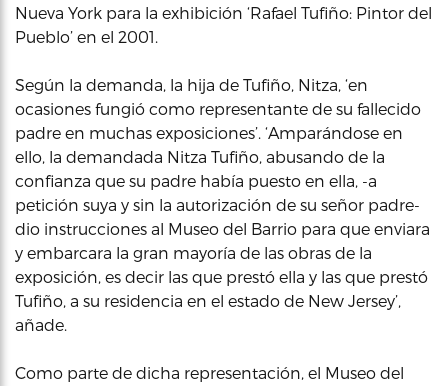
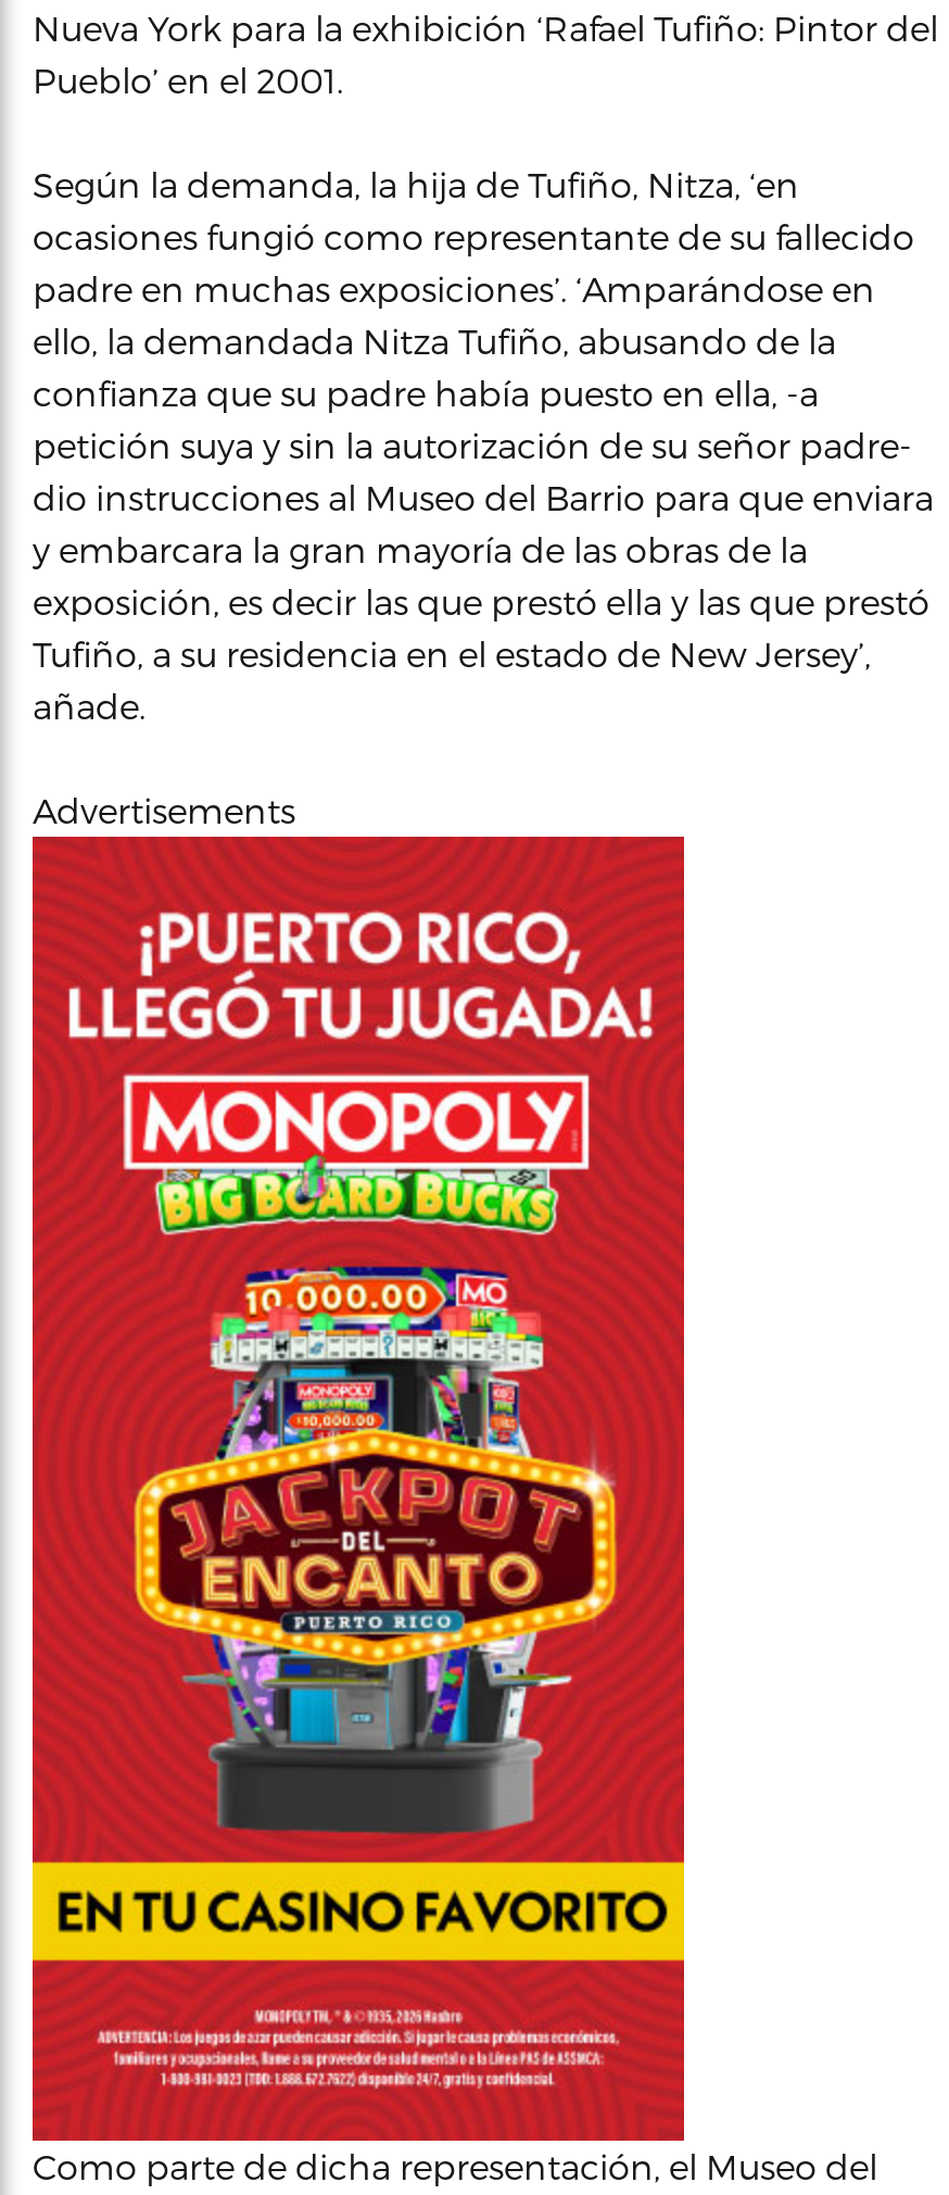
+ [image]

+ Advertisements
